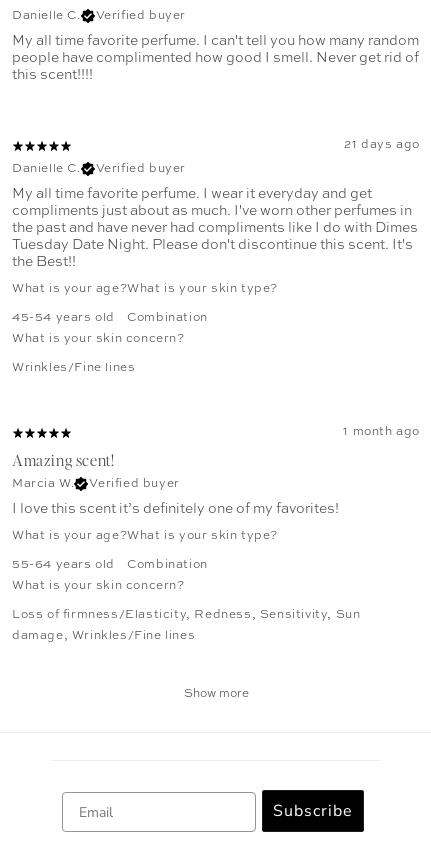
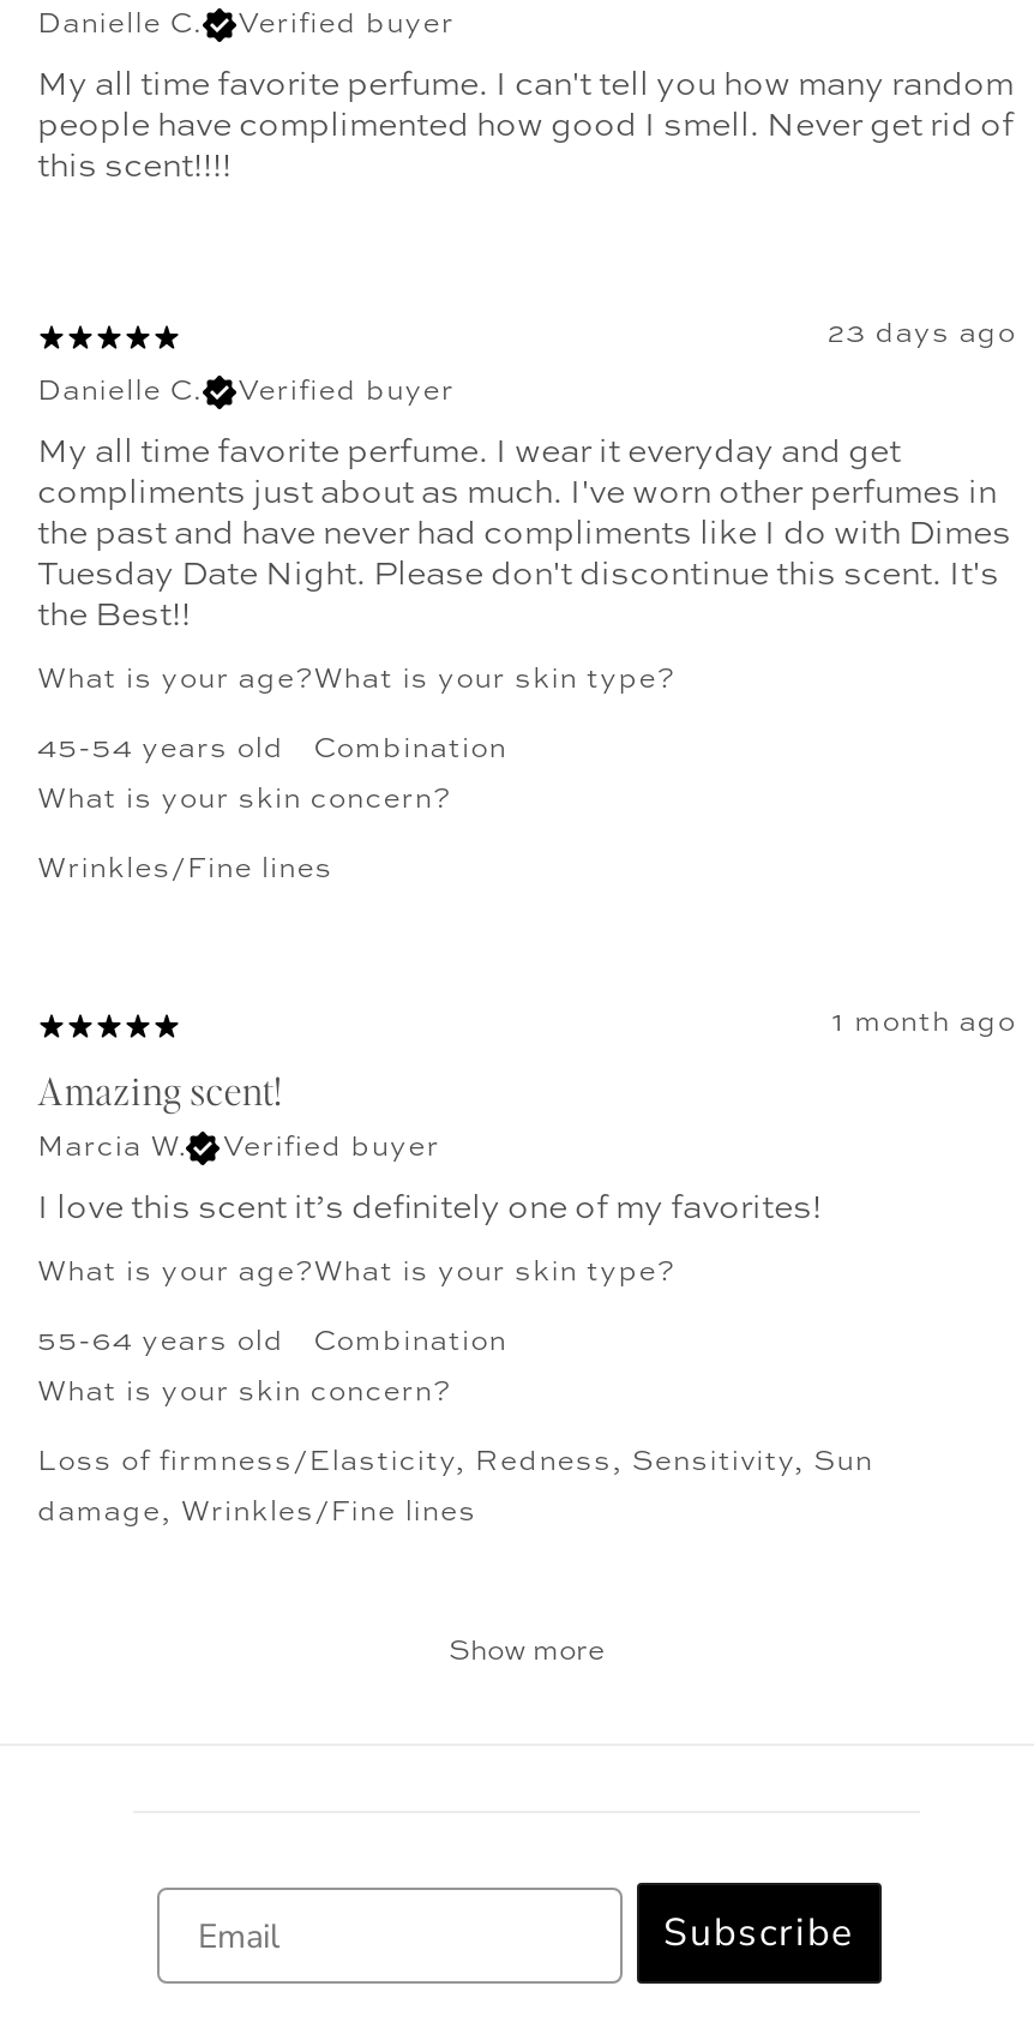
- 21 days ago
+ 23 days ago
